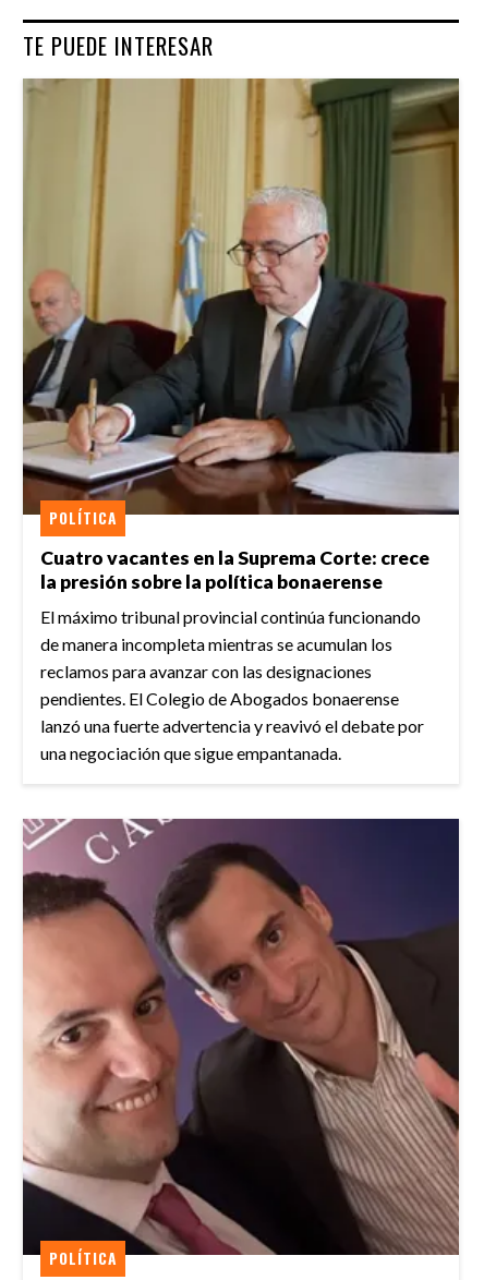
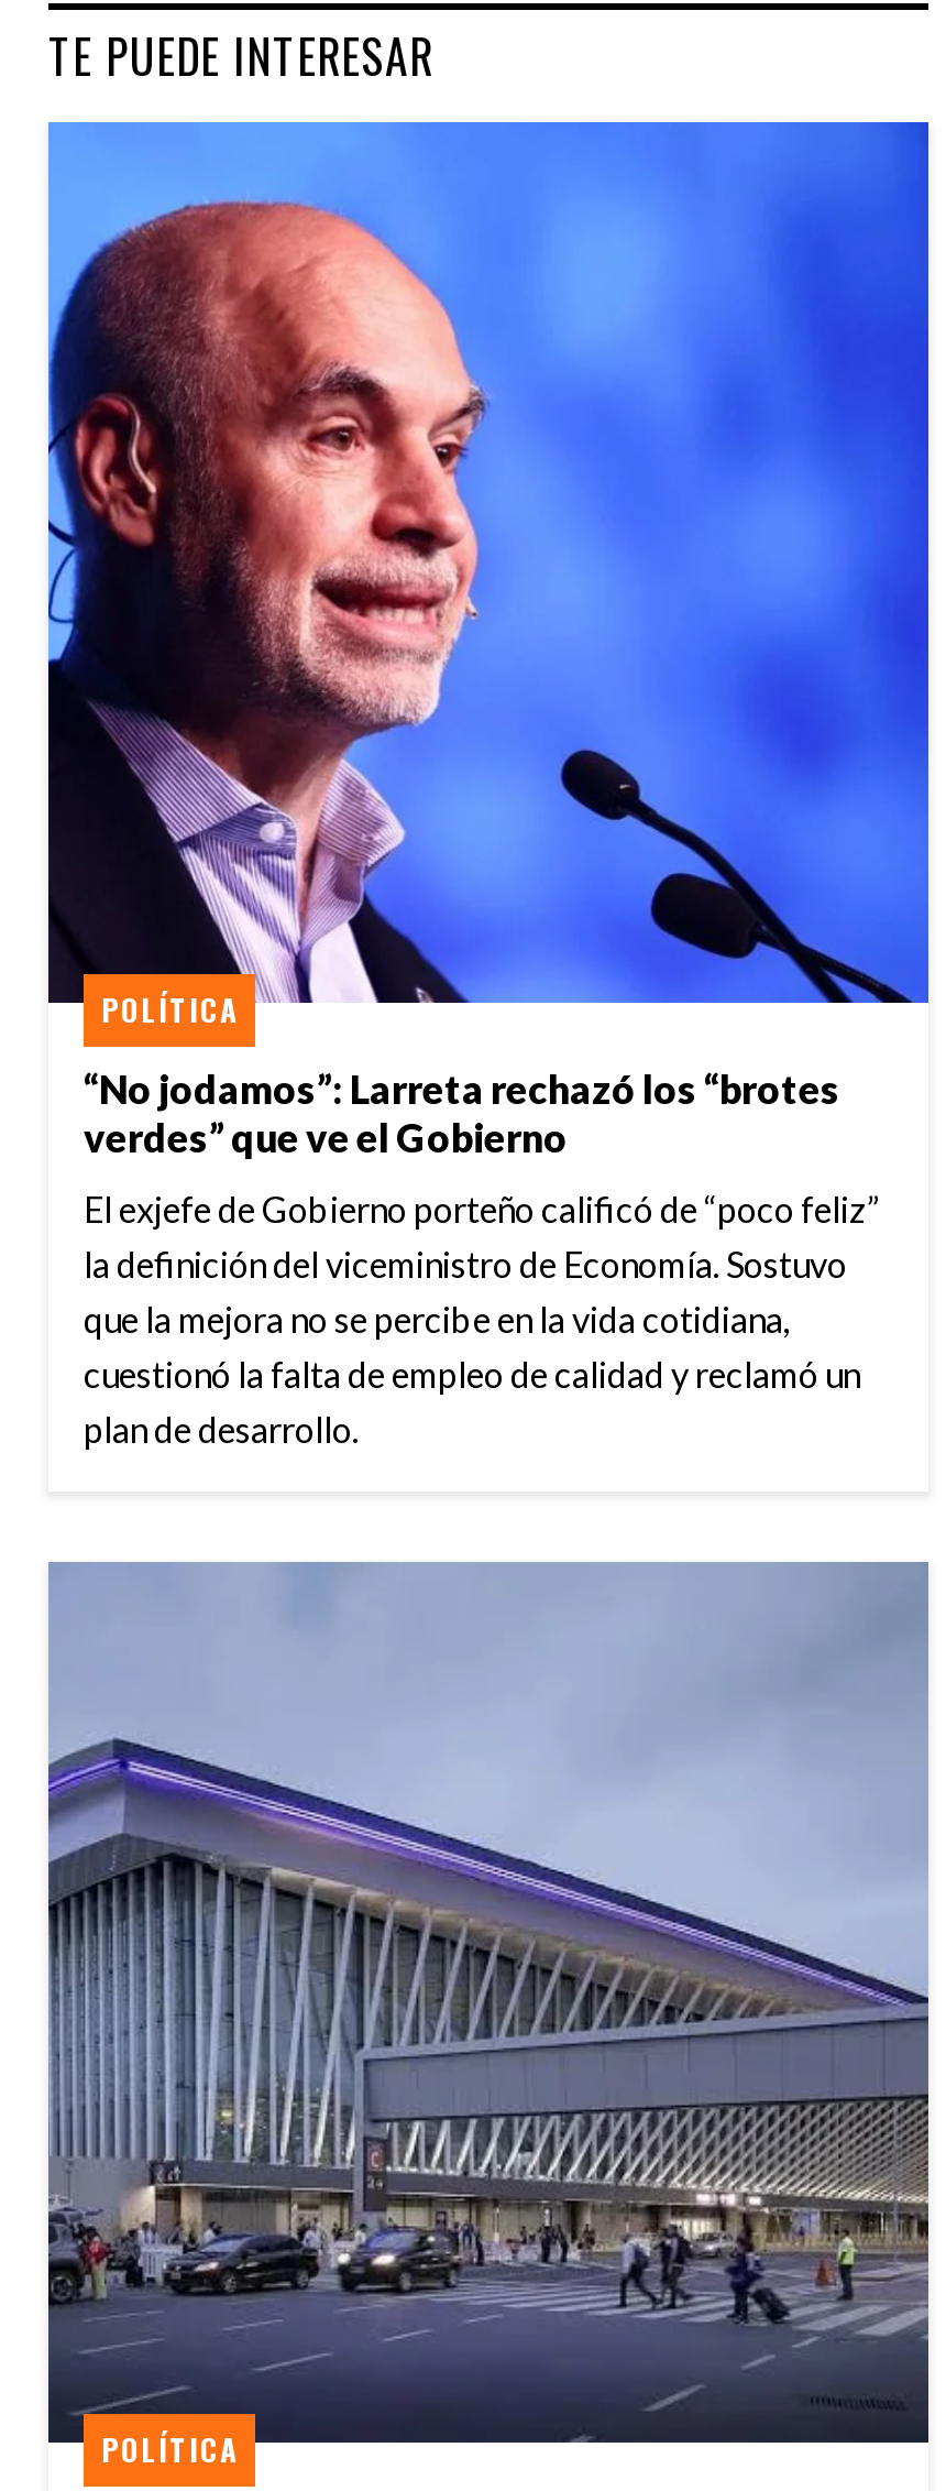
- [image]
- Cuatro vacantes en la Suprema Corte: crece
- la presión sobre la política bonaerense
+ [image]
+ “No jodamos”: Larreta rechazó los “brotes
+ verdes” que ve el Gobierno

- El máximo tribunal provincial continúa funcionando
- de manera incompleta mientras se acumulan los
- reclamos para avanzar con las designaciones
- pendientes. El Colegio de Abogados bonaerense
- lanzó una fuerte advertencia y reavivó el debate por
- una negociación que sigue empantanada.
+ El exjefe de Gobierno porteño calificó de “poco feliz”
+ la definición del viceministro de Economía. Sostuvo
+ que la mejora no se percibe en la vida cotidiana,
+ cuestionó la falta de empleo de calidad y reclamó un
+ plan de desarrollo.

- [image]
+ [image]
